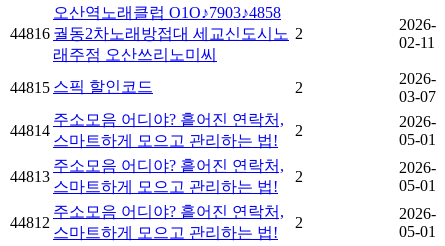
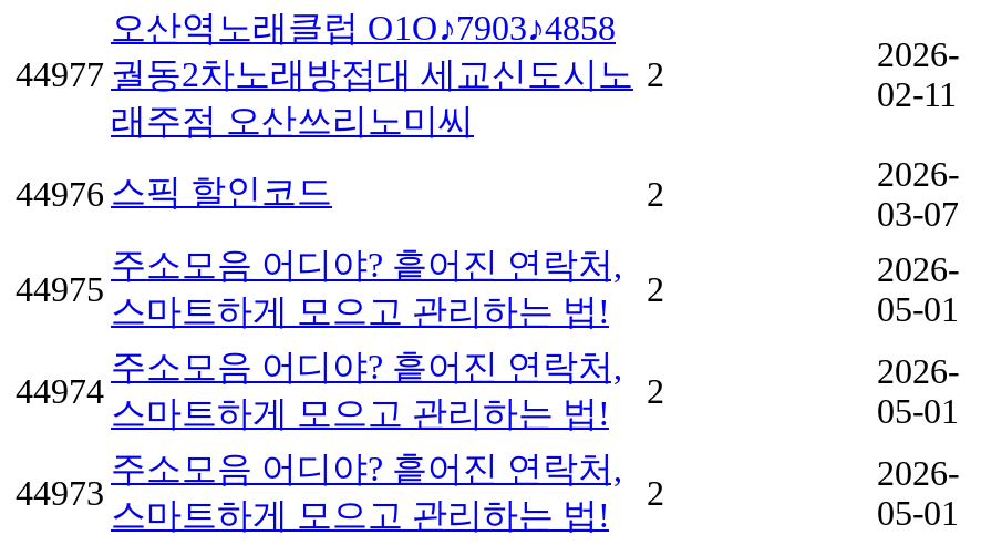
- 44816 궐동2차노래방접대 세교신도시노 2
+ 44977 궐동2차노래방접대 세교신도시노 2

- 44815 스픽 할인코드
+ 44976 스픽 할인코드

- 44814
+ 44975

- 44813
+ 44974

- 44812
+ 44973
